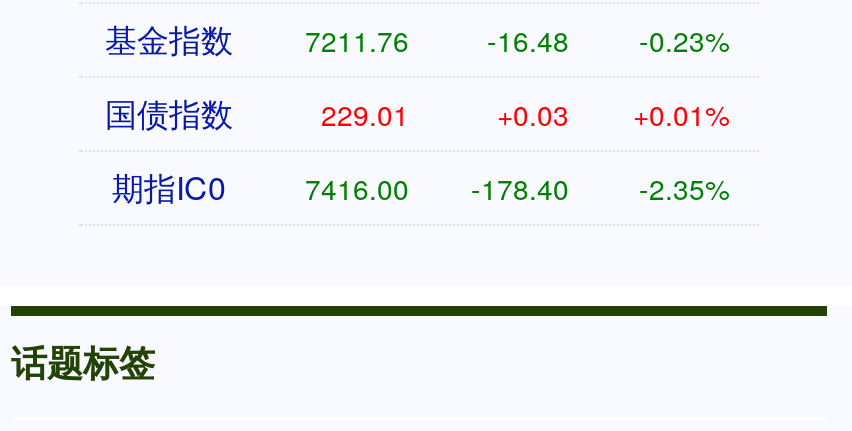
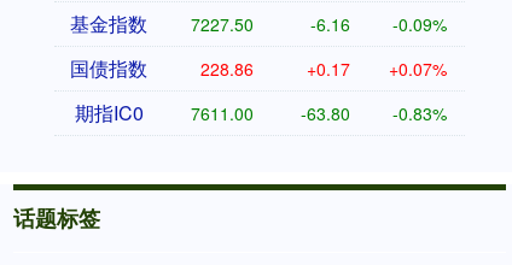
- 7211.76
+ 7227.50

- -16.48
+ -6.16

- -0.23%
+ -0.09%

- 229.01
+ 228.86

- +0.03
+ +0.17

- +0.01%
+ +0.07%

- 7416.00
+ 7611.00

- -178.40
+ -63.80

- -2.35%
+ -0.83%
